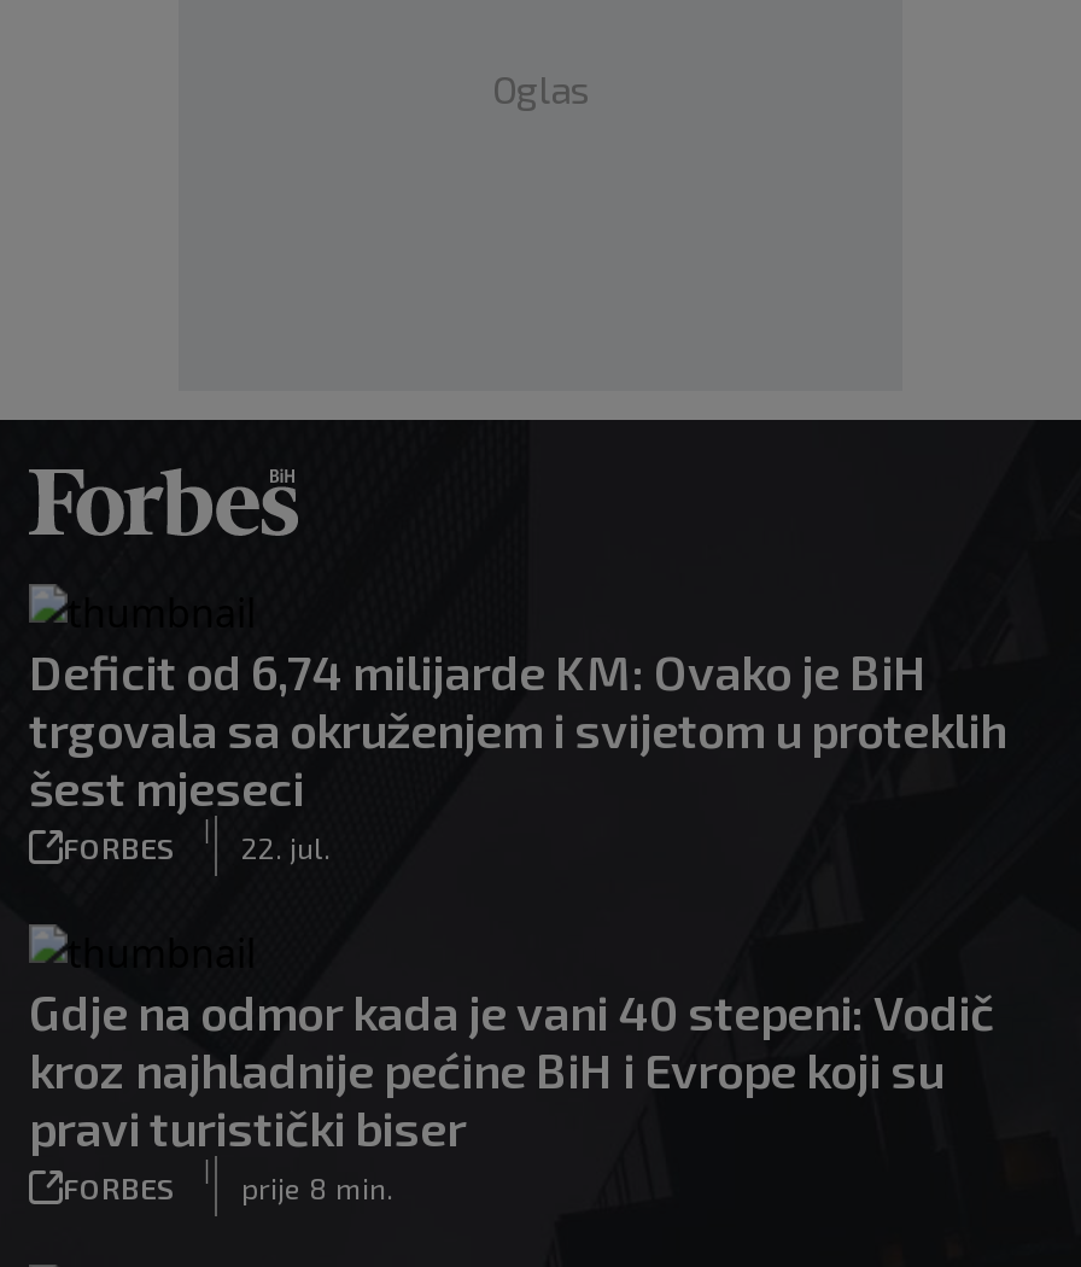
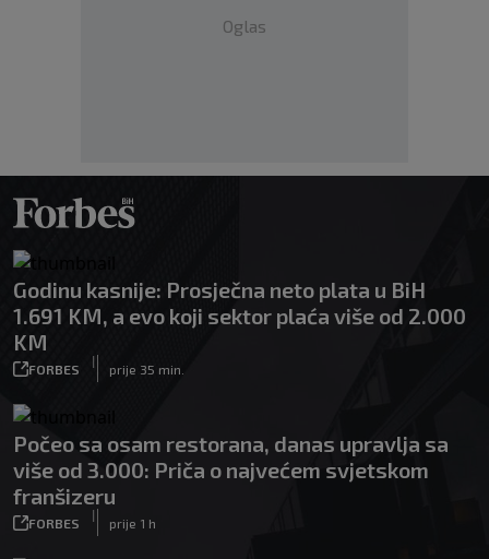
- Deficit od 6,74 milijarde KM: Ovako je BiH
- trgovala sa okruženjem i svijetom u proteklih
- šest mjeseci
+ Godinu kasnije: Prosječna neto plata u BiH
+ 1.691 KM, a evo koji sektor plaća više od 2.000
+ KM

- FORBES 22. jul.
+ FORBES prije 35 min.

- Gdje na odmor kada je vani 40 stepeni: Vodič
- kroz najhladnije pećine BiH i Evrope koji su
- pravi turistički biser
+ Počeo sa osam restorana, danas upravlja sa
+ više od 3.000: Priča o najvećem svjetskom
+ franšizeru

- FORBES prije 8 min.
+ FORBES prije 1 h
